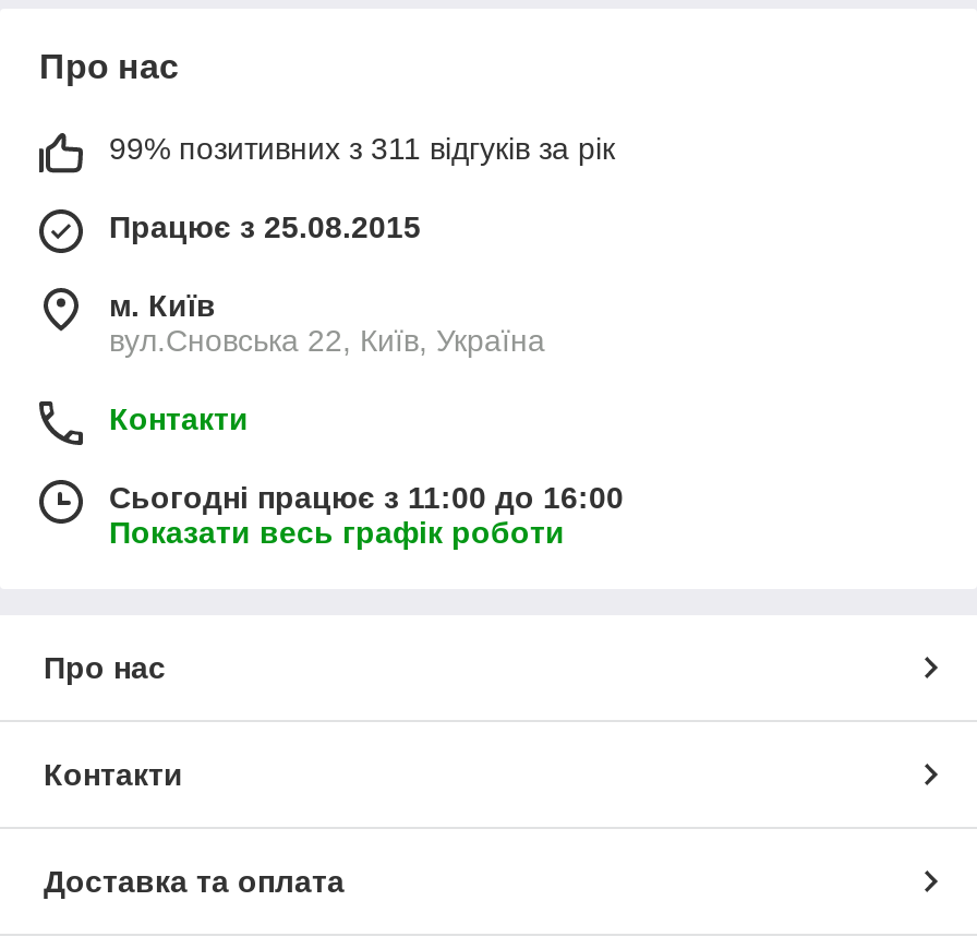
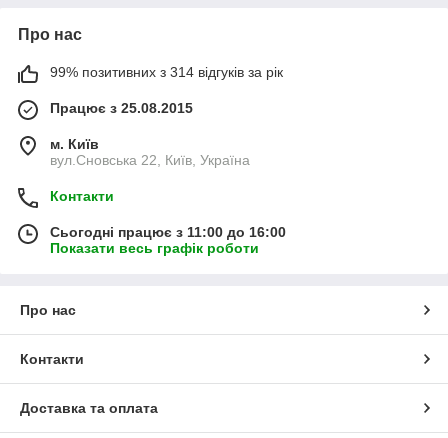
- 99% позитивних з 311 відгуків за рік
+ 99% позитивних з 314 відгуків за рік
